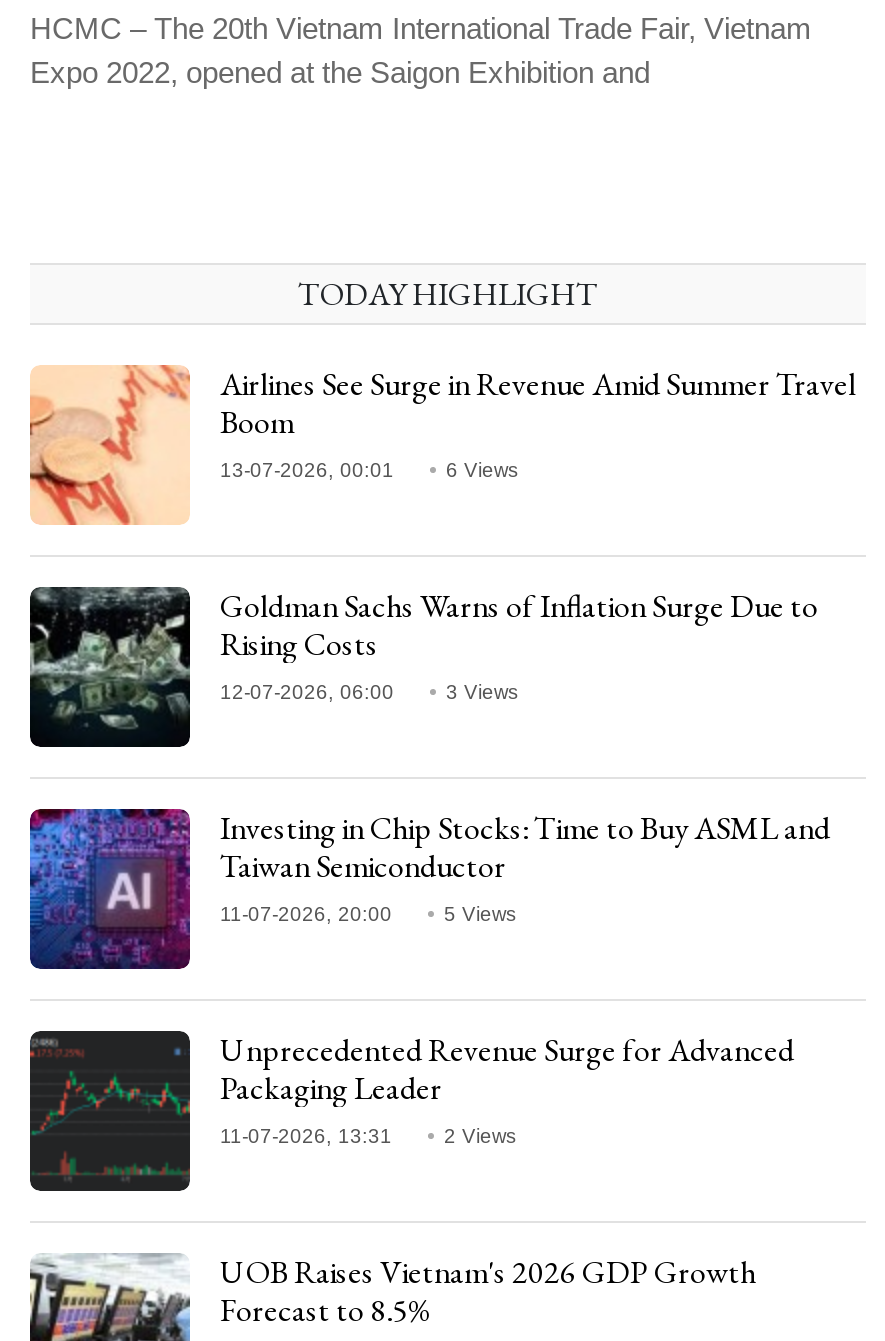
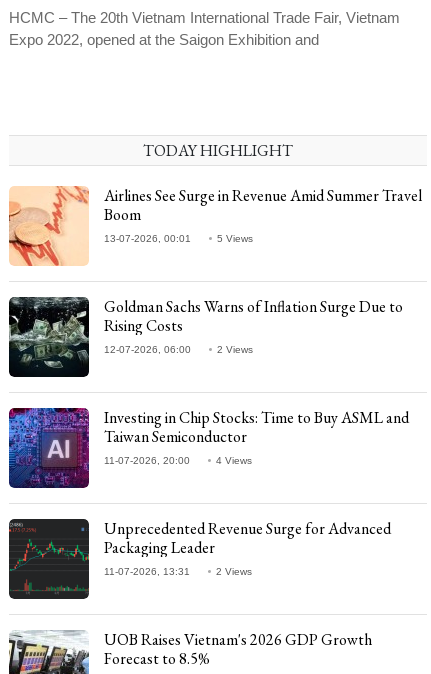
- 6 Views
+ 5 Views

- 3 Views
+ 2 Views

- 5 Views
+ 4 Views
